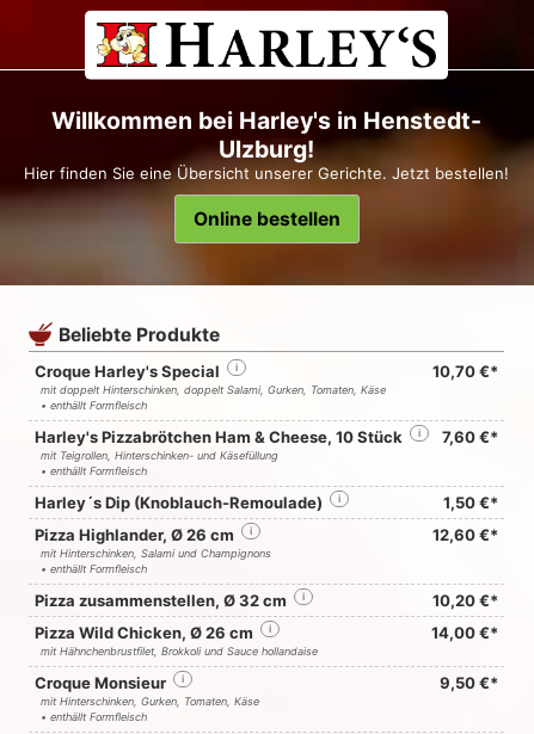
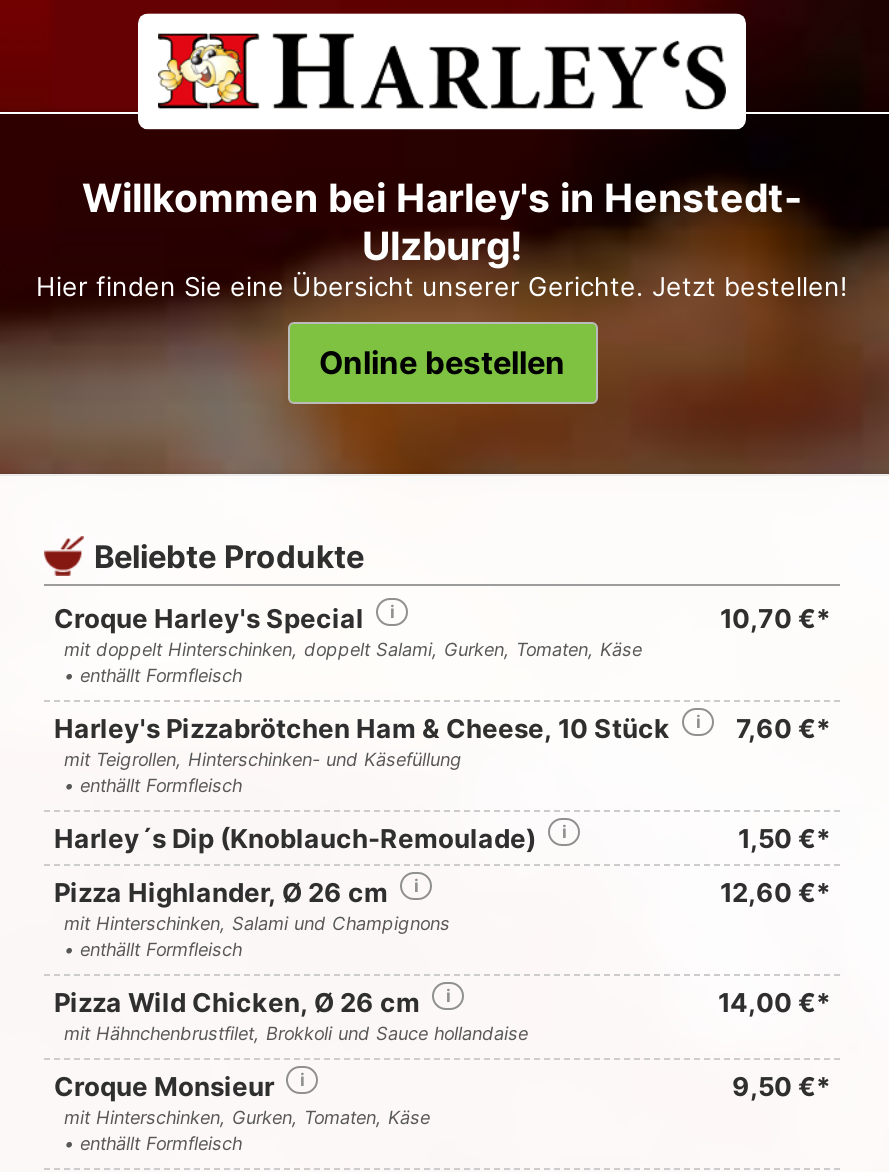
- Pizza zusammenstellen, Ø 32 cm
- 10,20 €*
